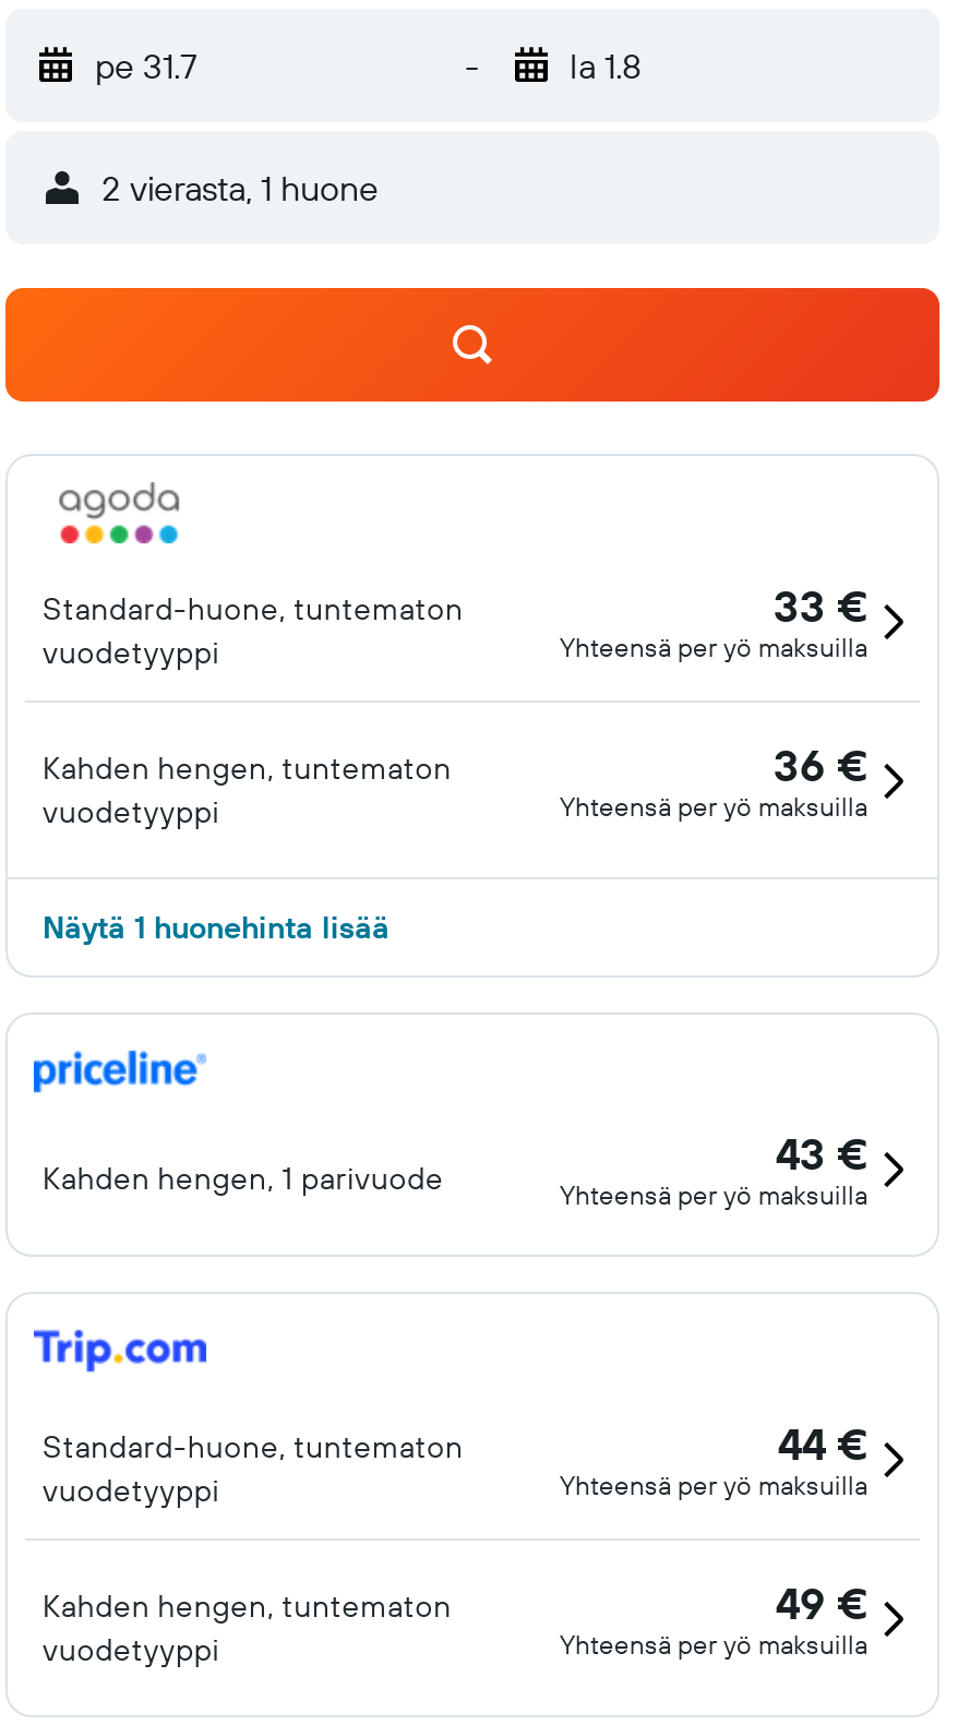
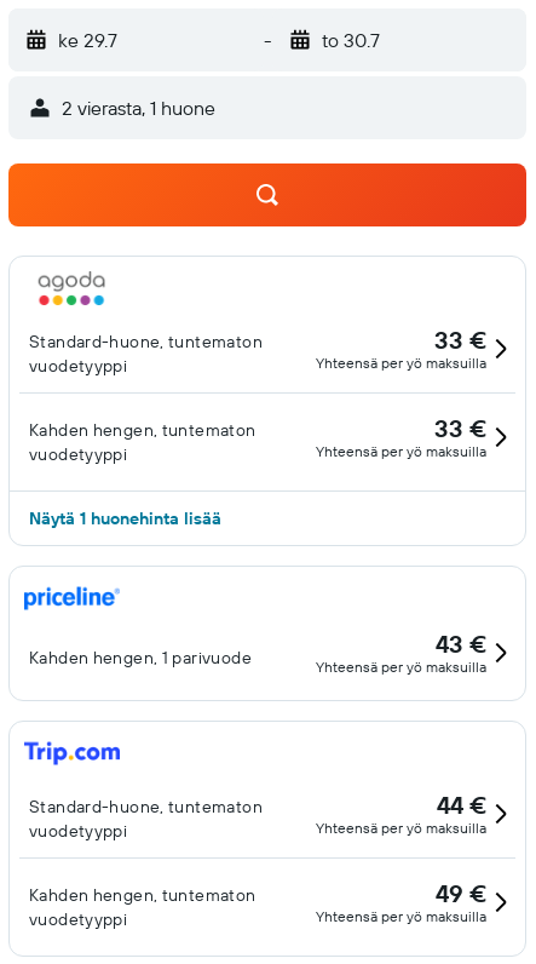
- pe 31.7
+ ke 29.7

- la 1.8
+ to 30.7

- 36 €
+ 33 €
